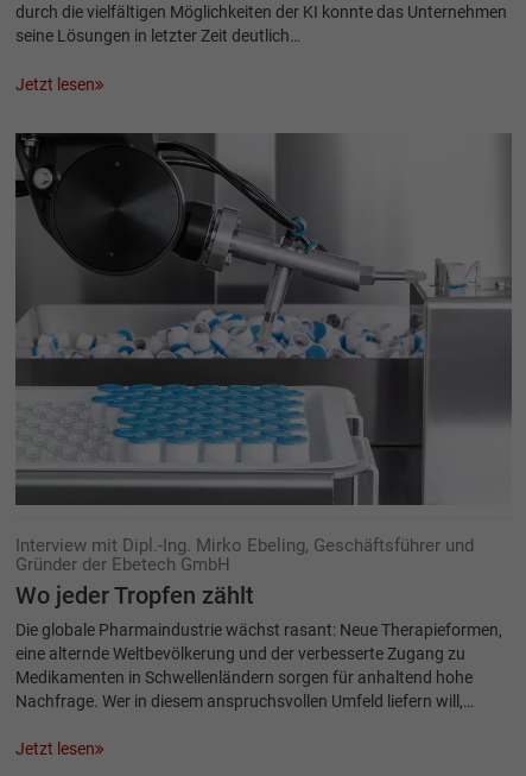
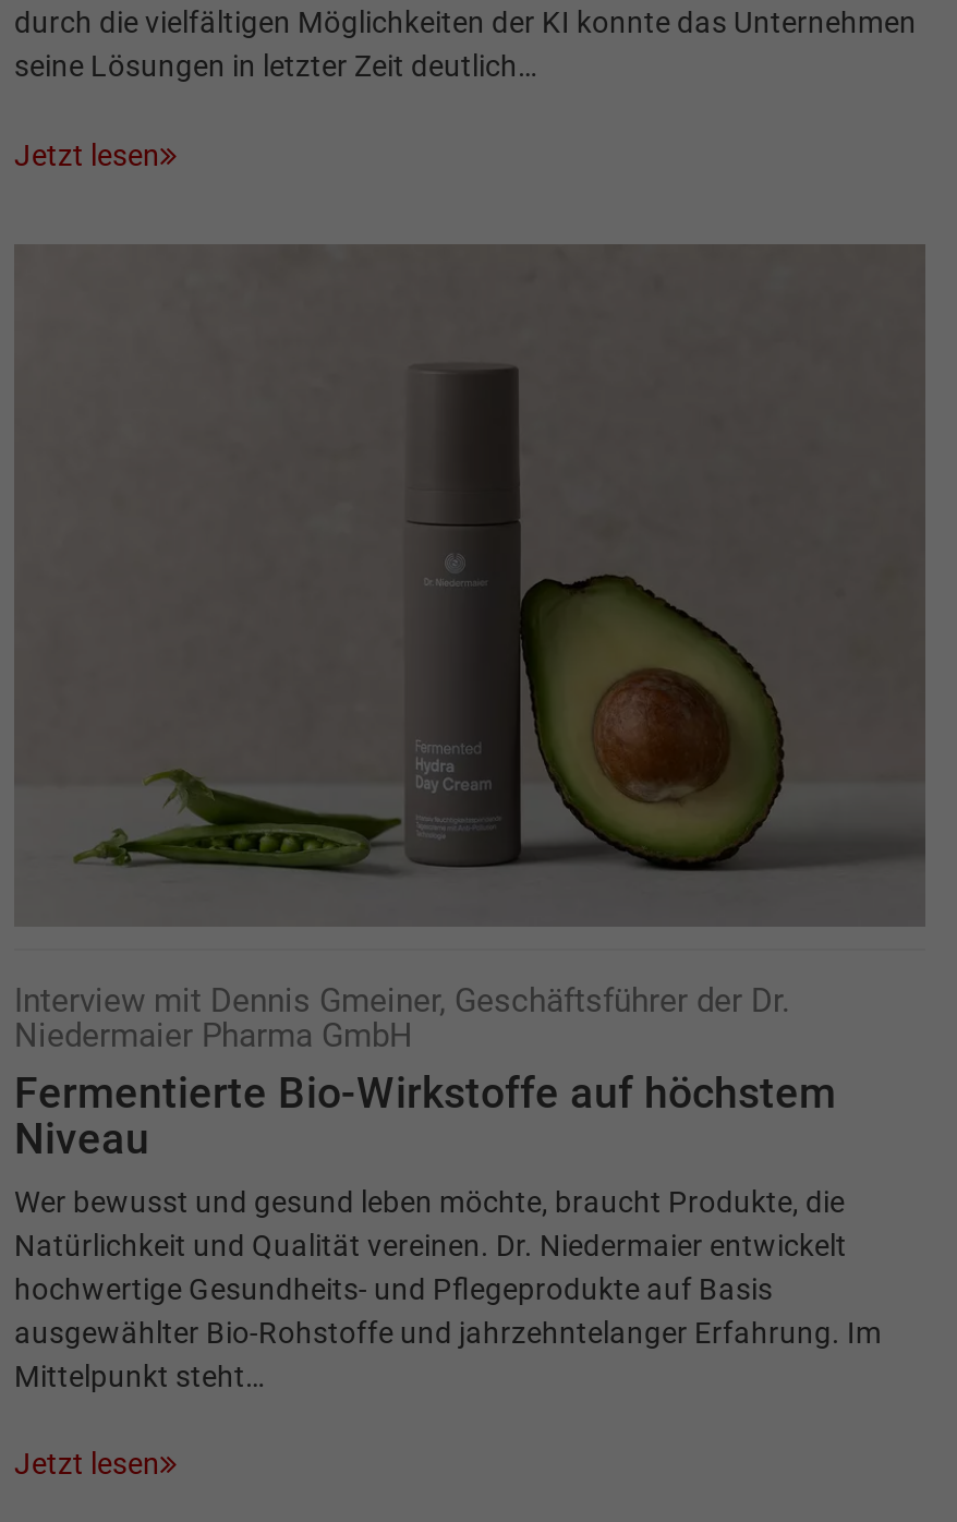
- [image]
+ [image]

- Interview mit Dipl.-Ing. Mirko Ebeling, Geschäftsführer und
- Gründer der Ebetech GmbH
- Wo jeder Tropfen zählt
- Die globale Pharmaindustrie wächst rasant: Neue Therapieformen,
- eine alternde Weltbevölkerung und der verbesserte Zugang zu
- Medikamenten in Schwellenländern sorgen für anhaltend hohe
- Nachfrage. Wer in diesem anspruchsvollen Umfeld liefern will,…
+ Interview mit Dennis Gmeiner, Geschäftsführer der Dr.
+ Niedermaier Pharma GmbH
+ Fermentierte Bio-Wirkstoffe auf höchstem
+ Niveau
+ Wer bewusst und gesund leben möchte, braucht Produkte, die
+ Natürlichkeit und Qualität vereinen. Dr. Niedermaier entwickelt
+ hochwertige Gesundheits- und Pflegeprodukte auf Basis
+ ausgewählter Bio-Rohstoffe und jahrzehntelanger Erfahrung. Im
+ Mittelpunkt steht…
